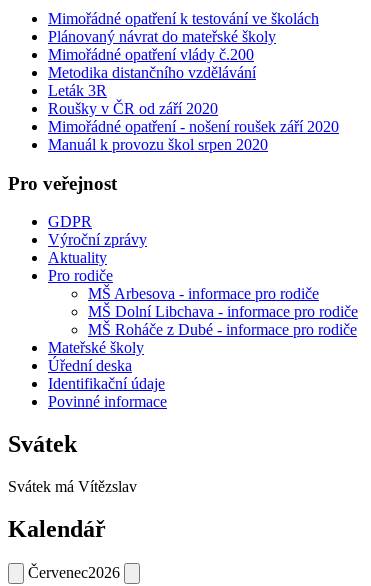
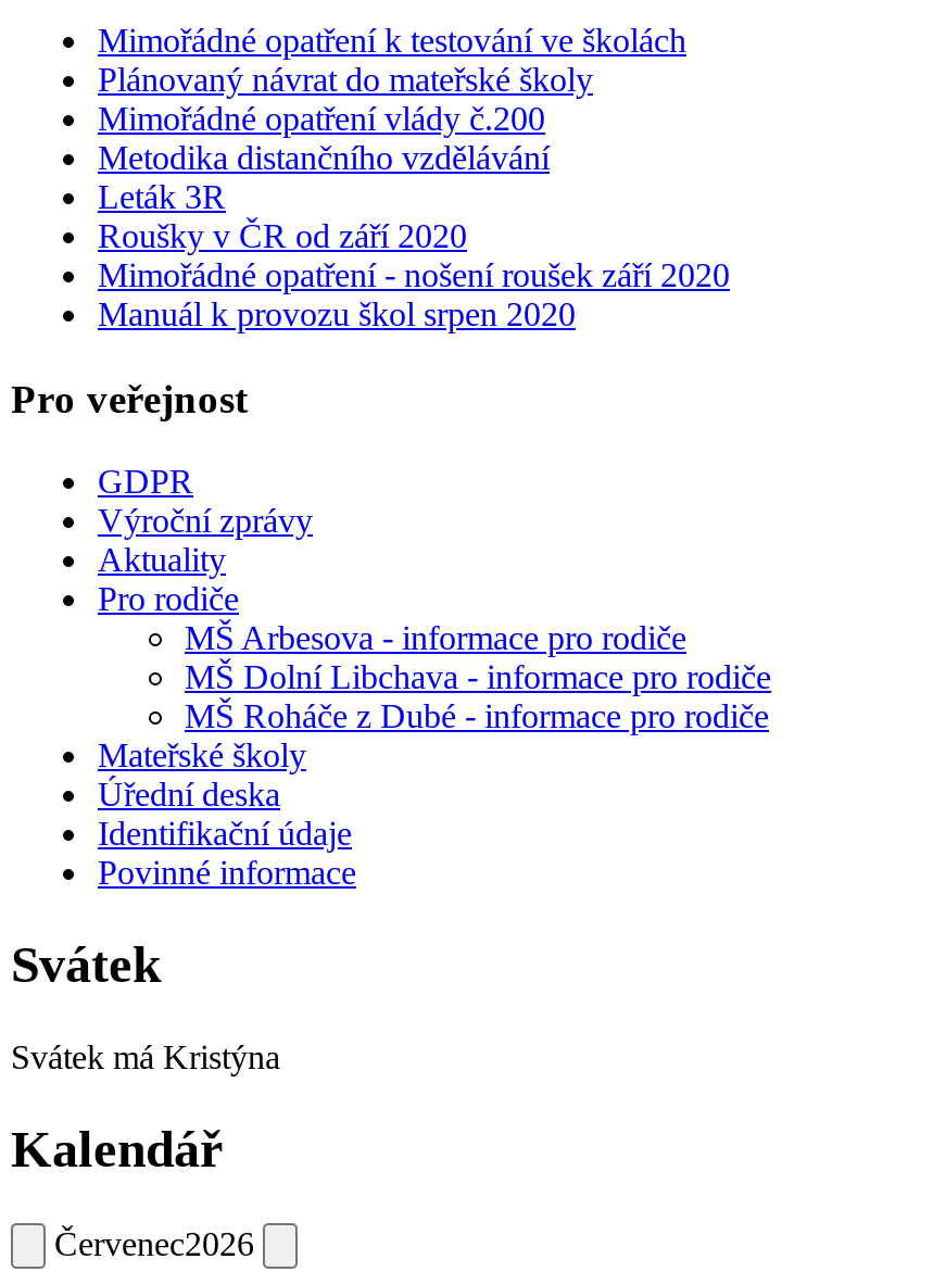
- Svátek má Vítězslav
+ Svátek má Kristýna
